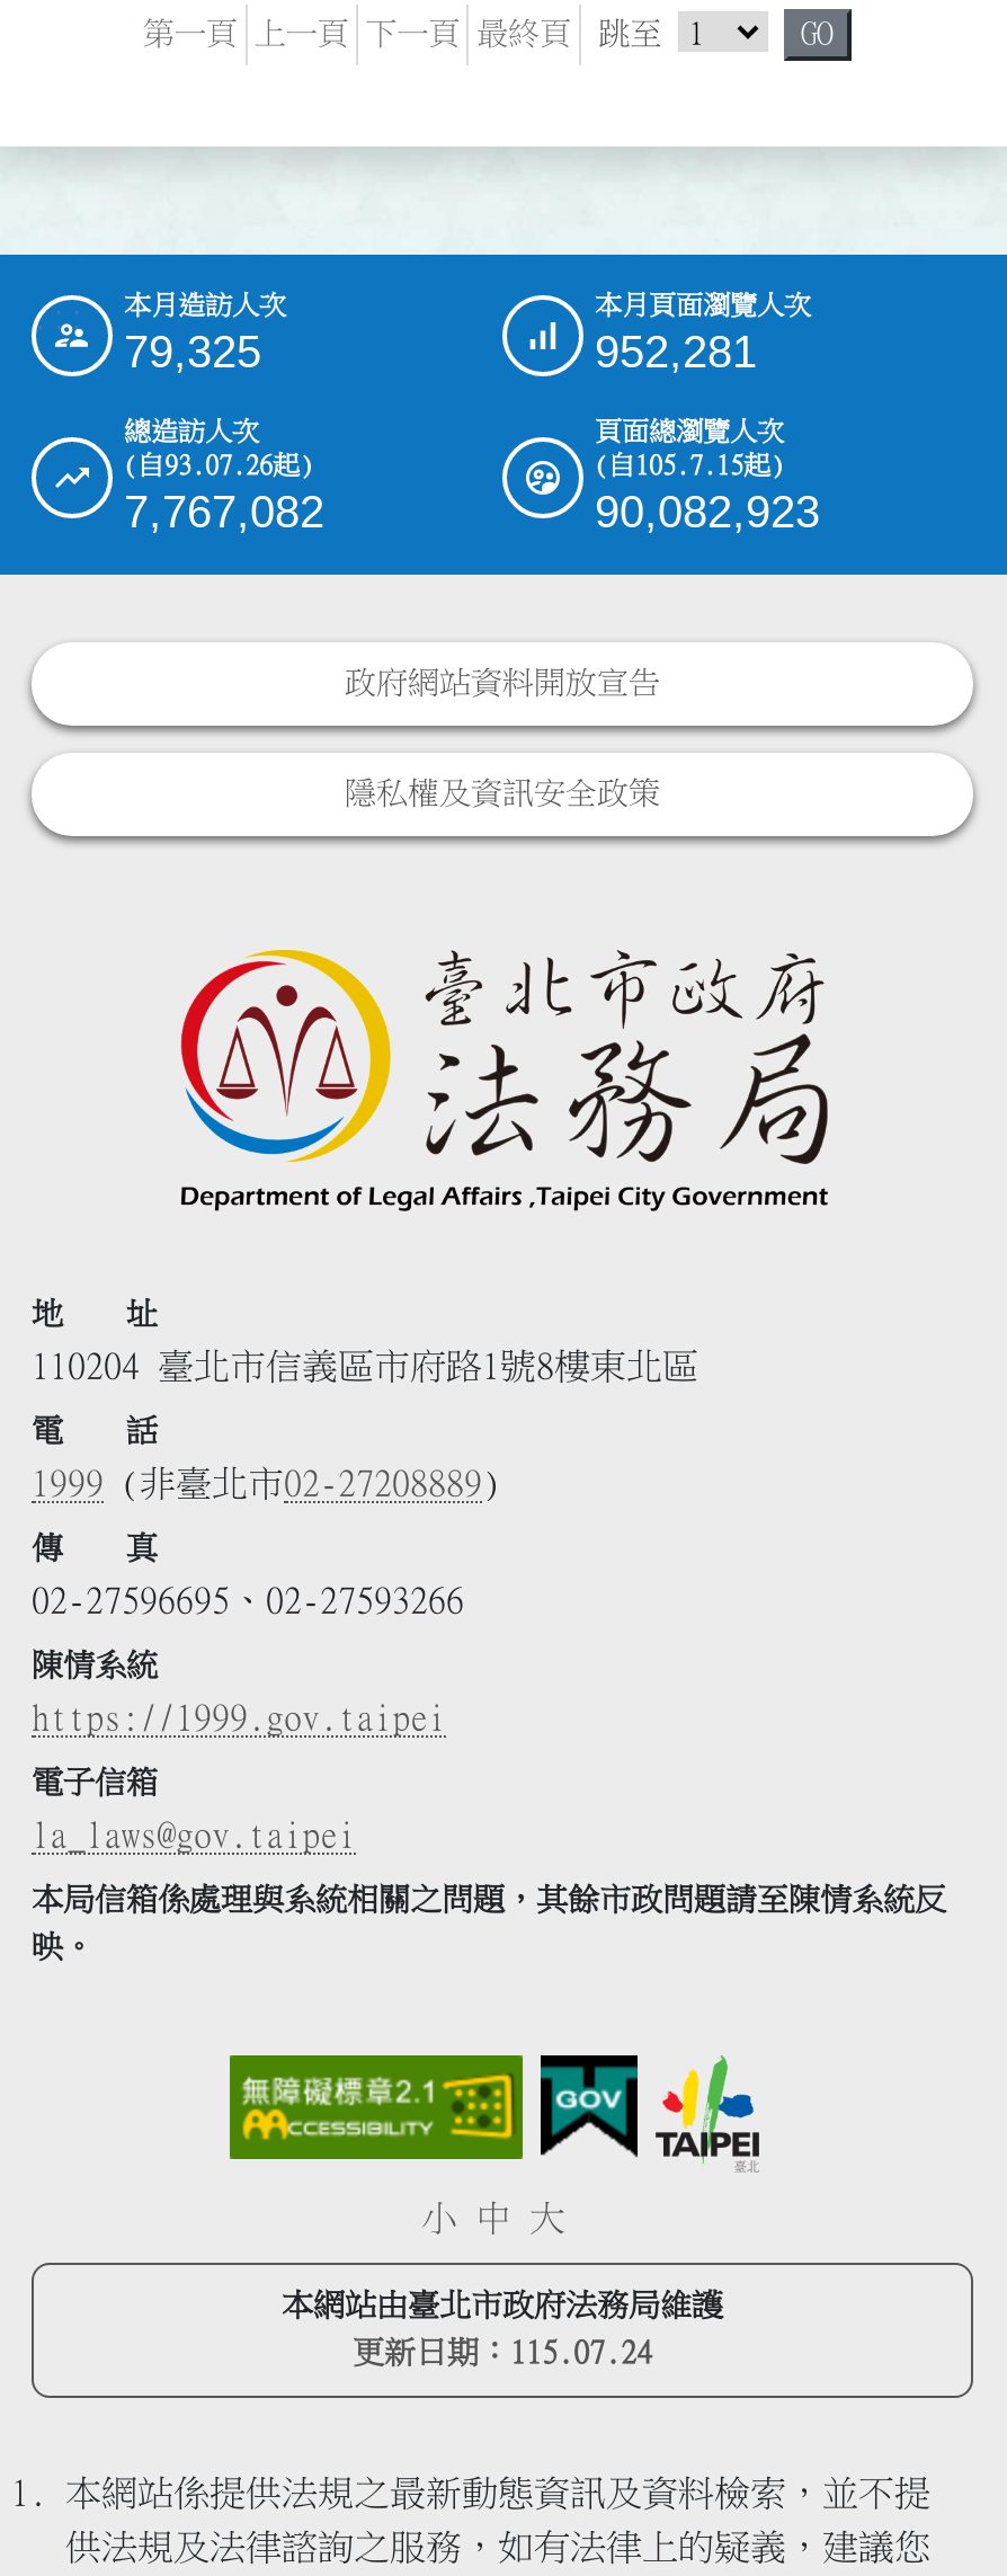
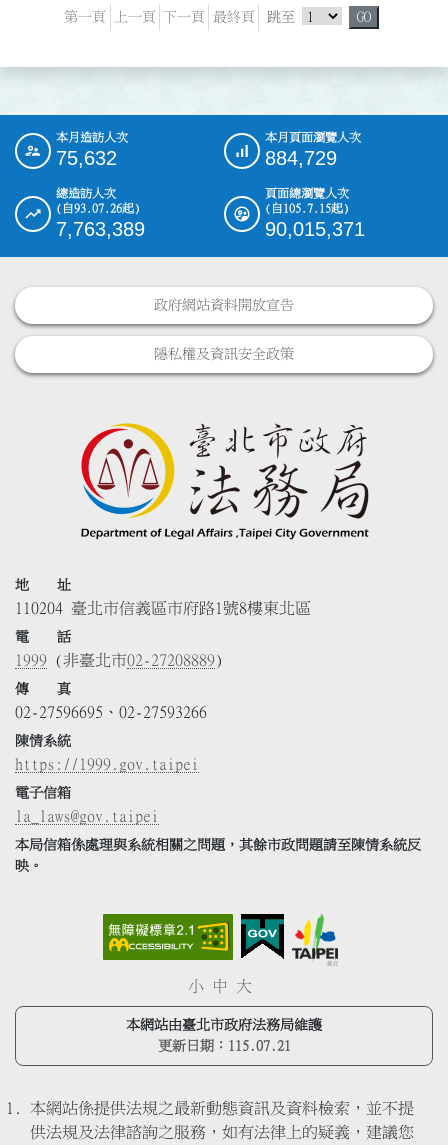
- 79,325
+ 75,632

- 952,281
+ 884,729

- 7,767,082
+ 7,763,389

- 90,082,923
+ 90,015,371

- 更新日期：115.07.24
+ 更新日期：115.07.21
